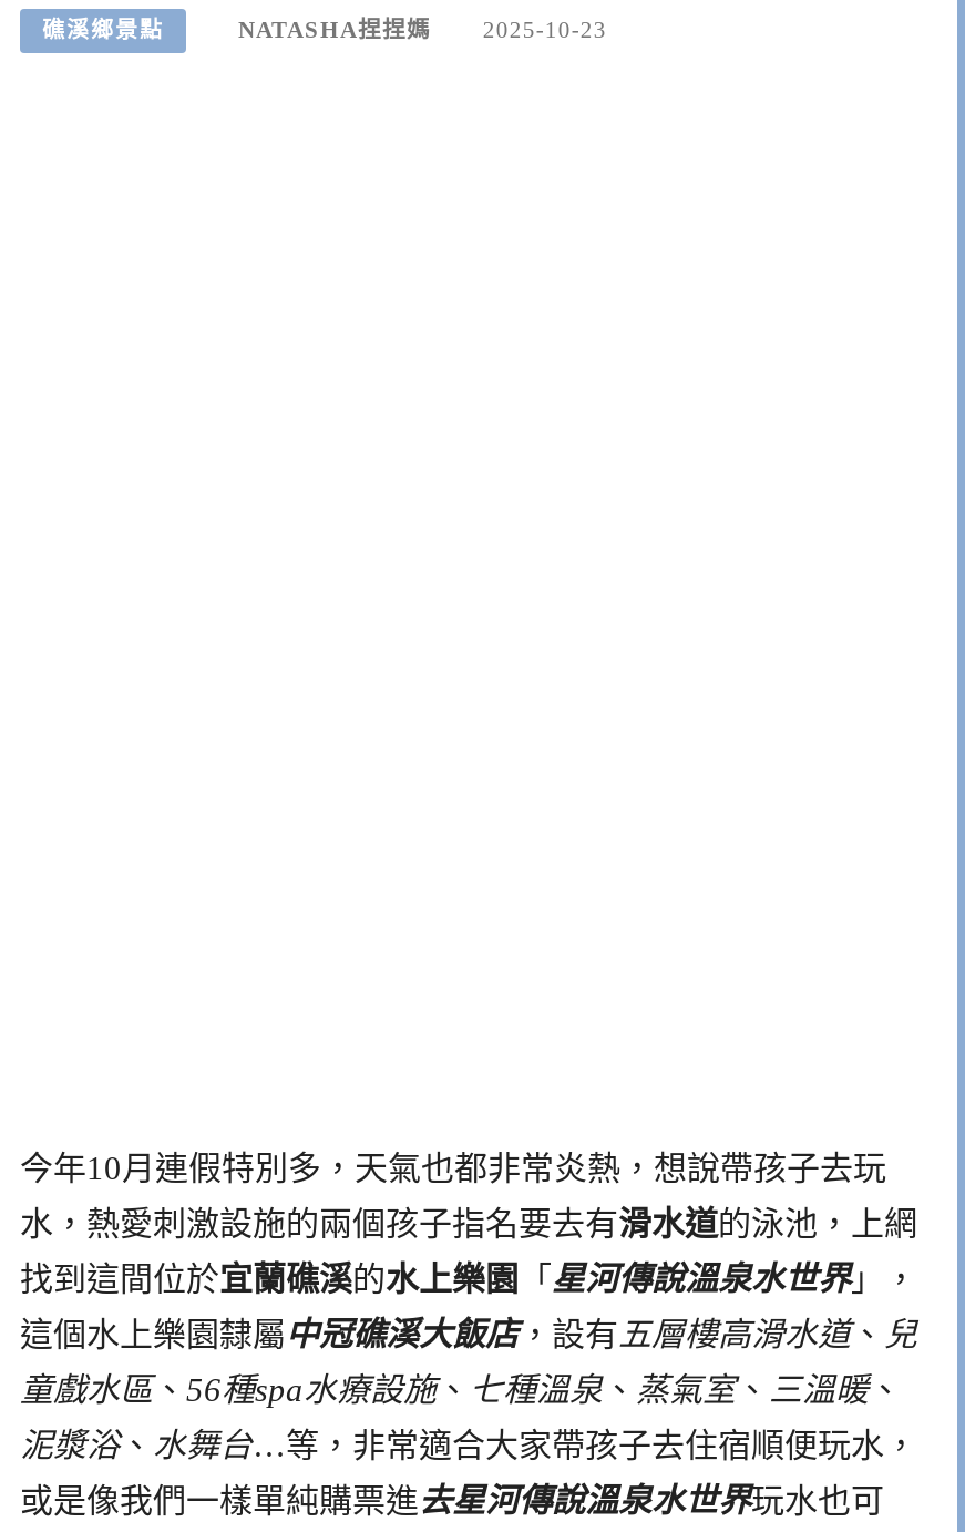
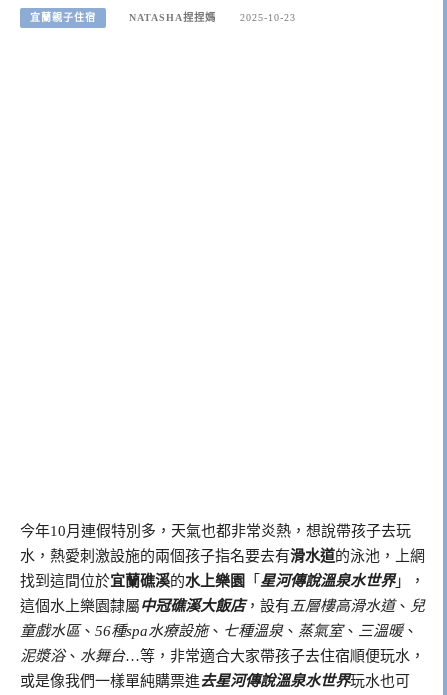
- 礁溪鄉景點
+ 宜蘭親子住宿
